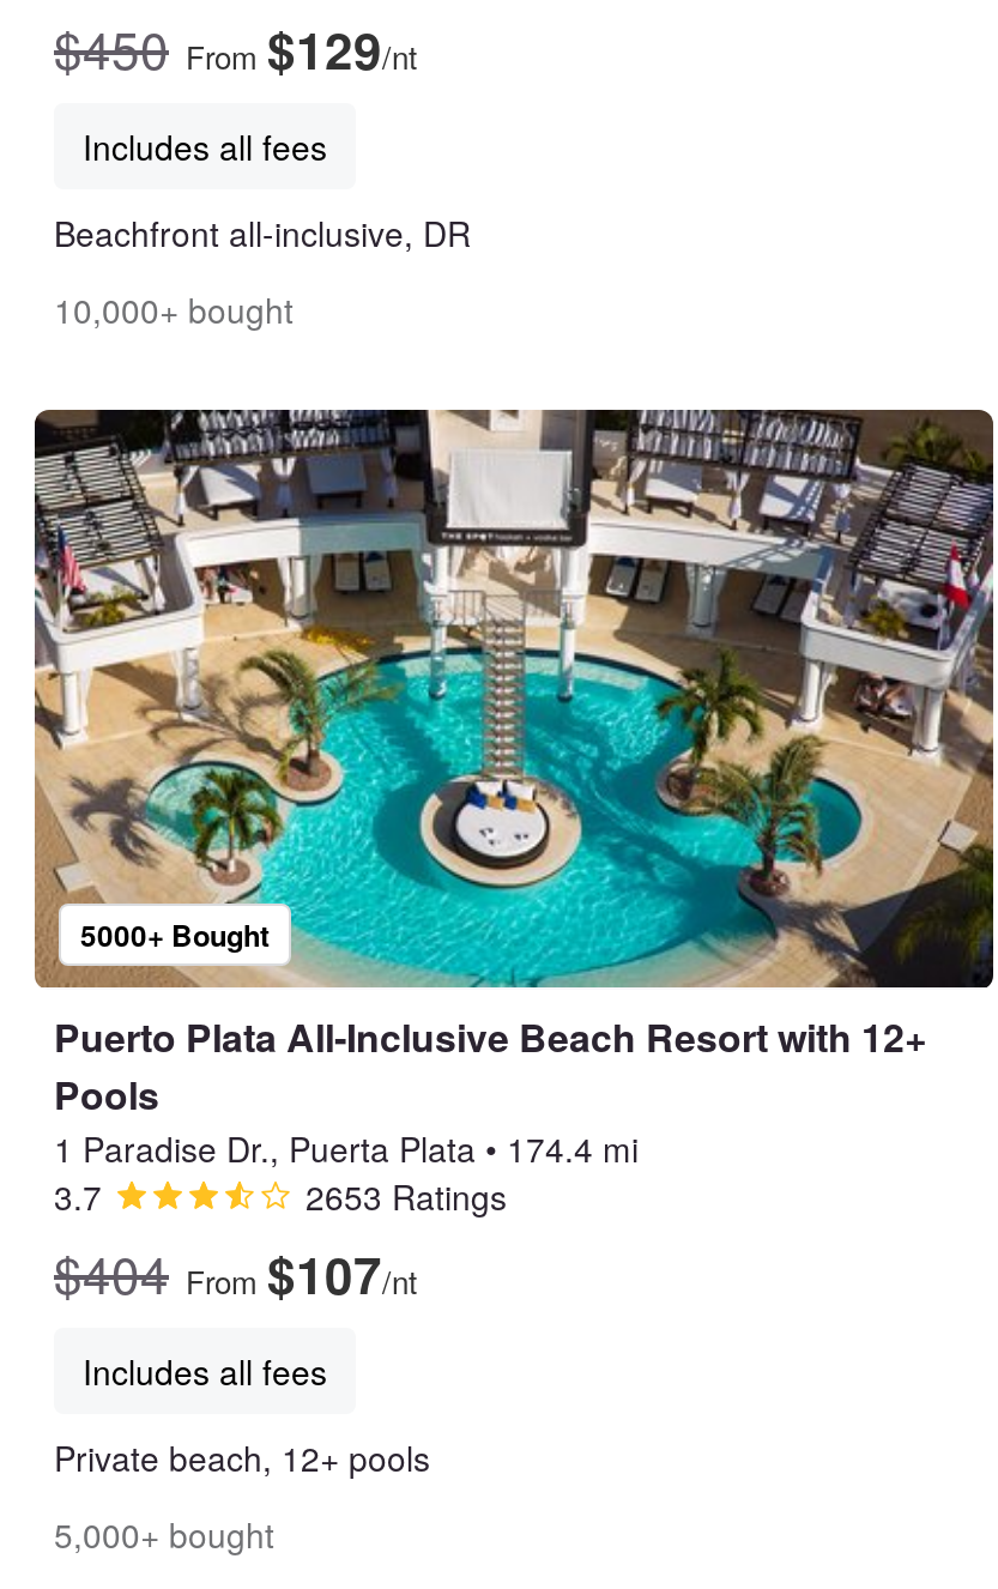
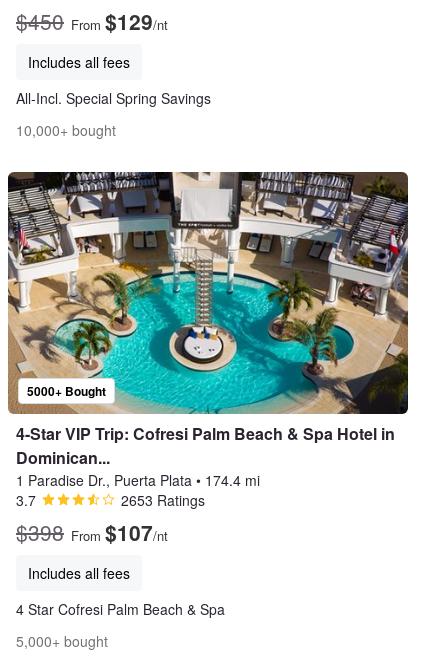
- Beachfront all-inclusive, DR
+ All-Incl. Special Spring Savings

- Puerto Plata All-Inclusive Beach Resort with 12+
- Pools
+ 4-Star VIP Trip: Cofresi Palm Beach & Spa Hotel in
+ Dominican...

- $404 From $107/nt
+ $398 From $107/nt

- Private beach, 12+ pools
+ 4 Star Cofresi Palm Beach & Spa
